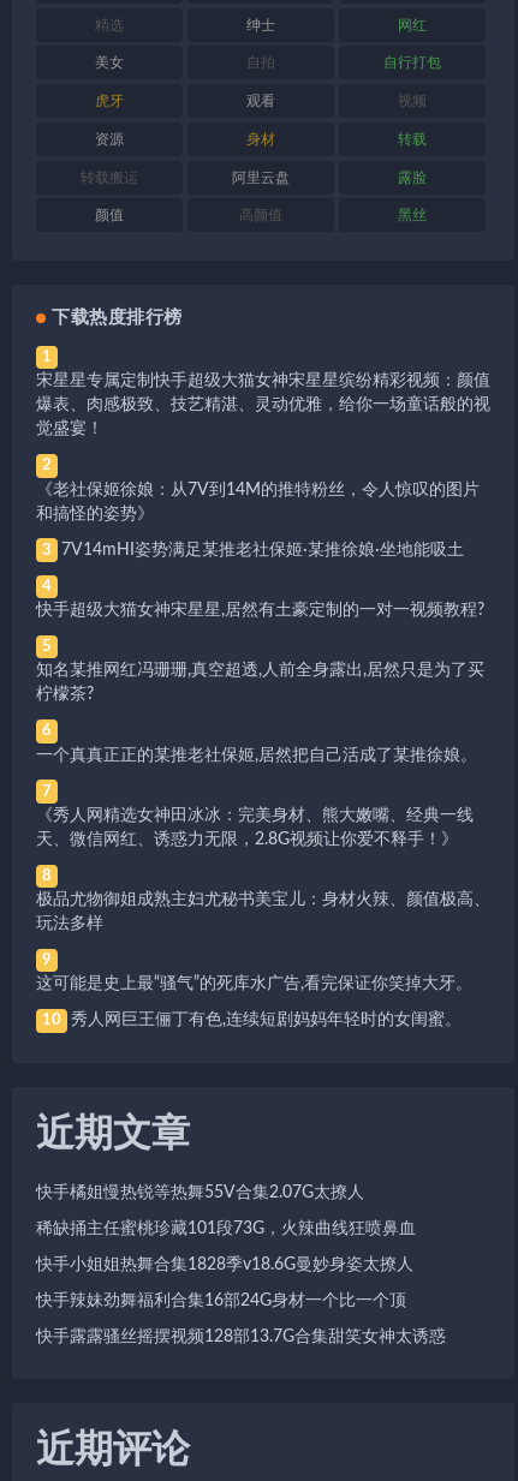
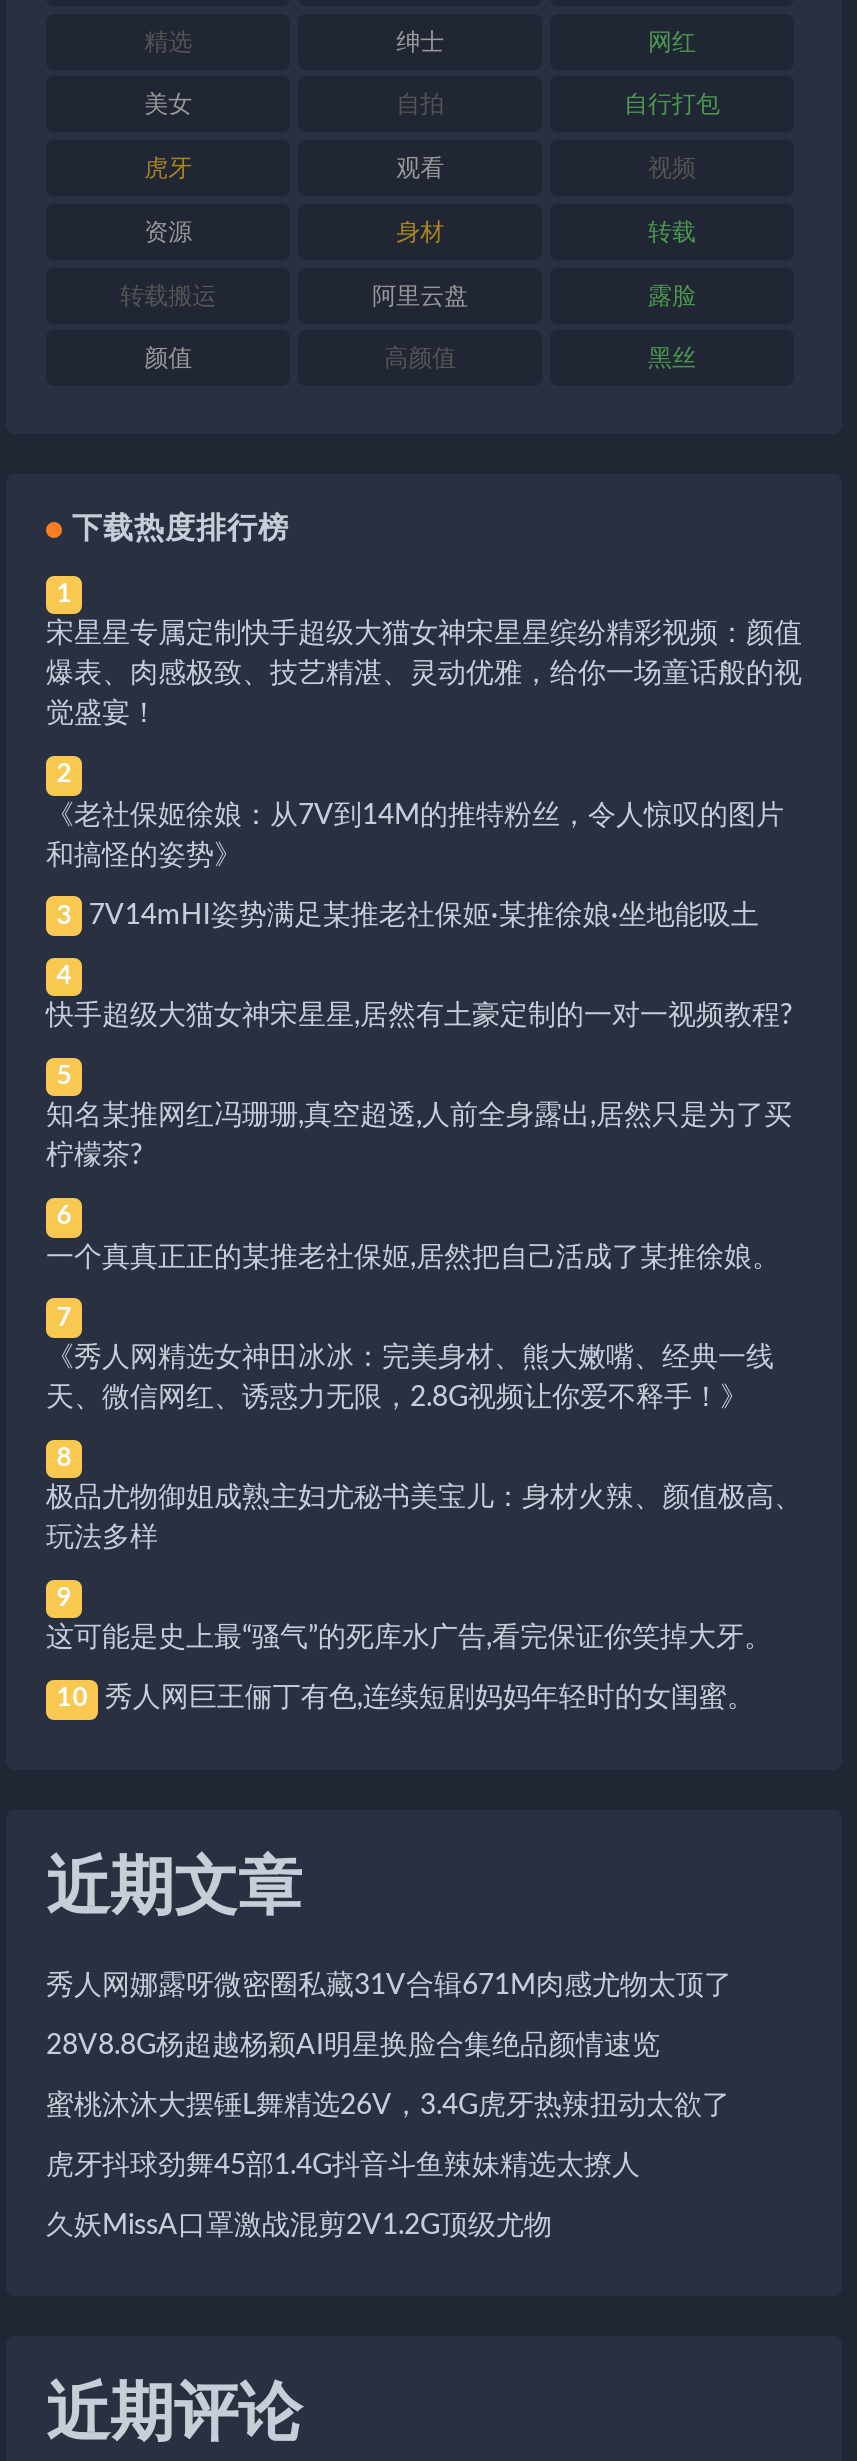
- 快手橘姐慢热锐等热舞55V合集2.07G太撩人
+ 秀人网娜露呀微密圈私藏31V合辑671M肉感尤物太顶了

- 稀缺捅主任蜜桃珍藏101段73G，火辣曲线狂喷鼻血
+ 28V8.8G杨超越杨颖AI明星换脸合集绝品颜情速览

- 快手小姐姐热舞合集1828季v18.6G曼妙身姿太撩人
+ 蜜桃沐沐大摆锤L舞精选26V，3.4G虎牙热辣扭动太欲了

- 快手辣妹劲舞福利合集16部24G身材一个比一个顶
+ 虎牙抖球劲舞45部1.4G抖音斗鱼辣妹精选太撩人

- 快手露露骚丝摇摆视频128部13.7G合集甜笑女神太诱惑
+ 久妖MissA口罩激战混剪2V1.2G顶级尤物
